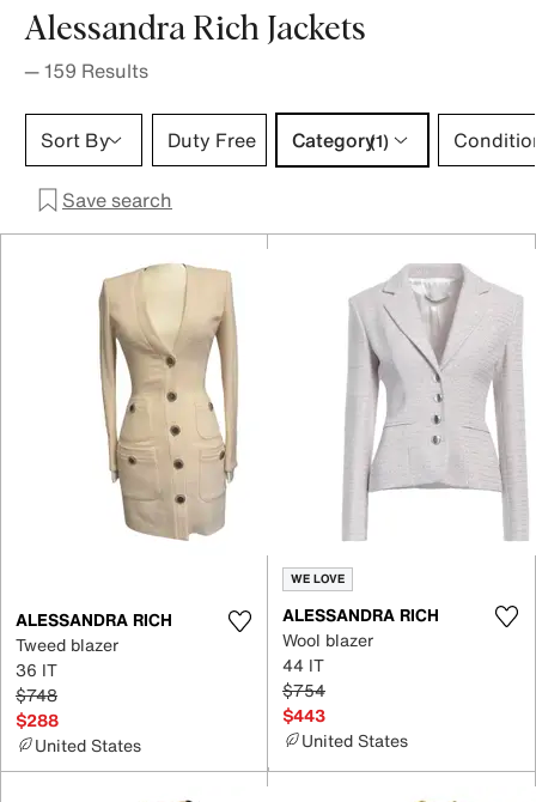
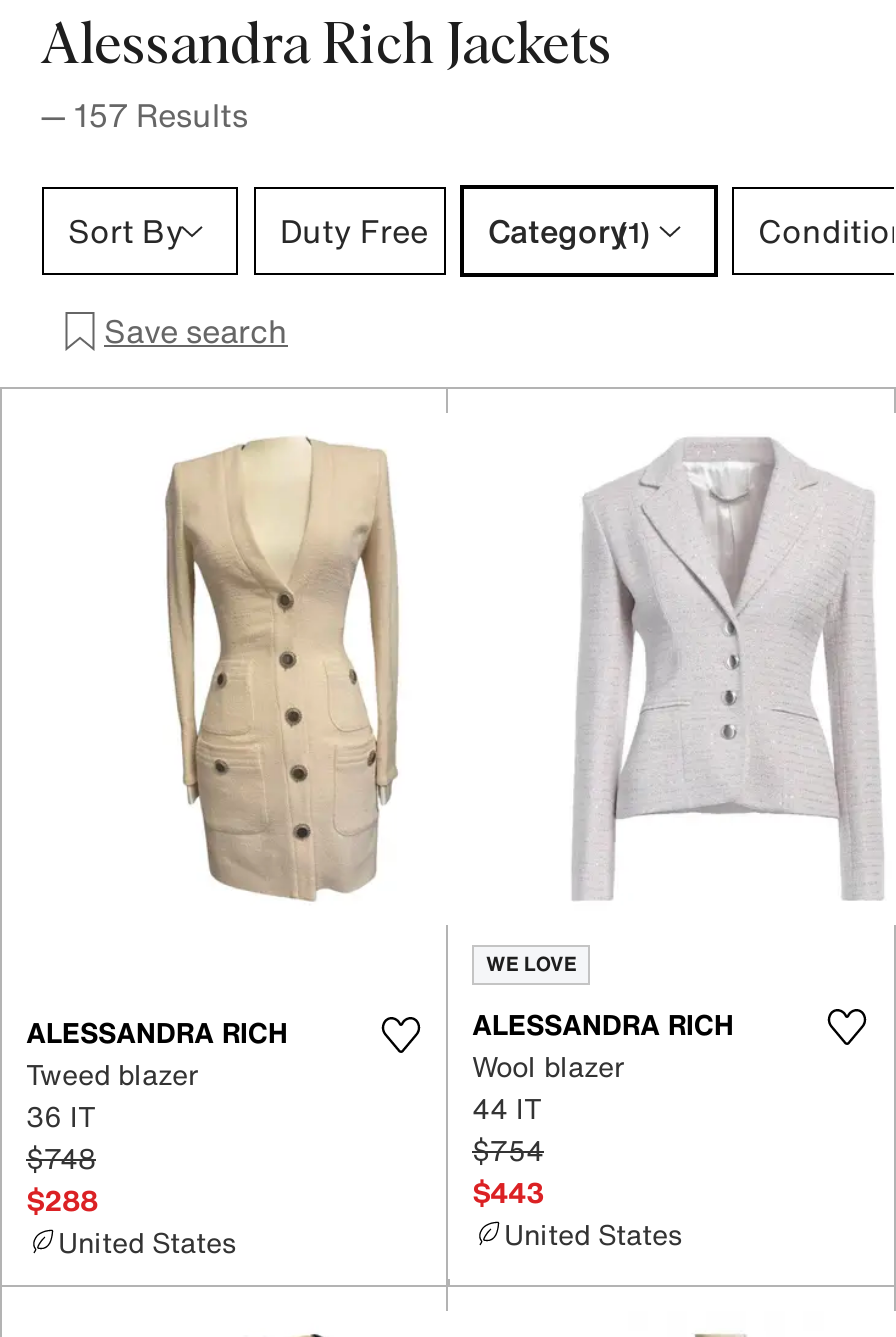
- — 159 Results
+ — 157 Results
